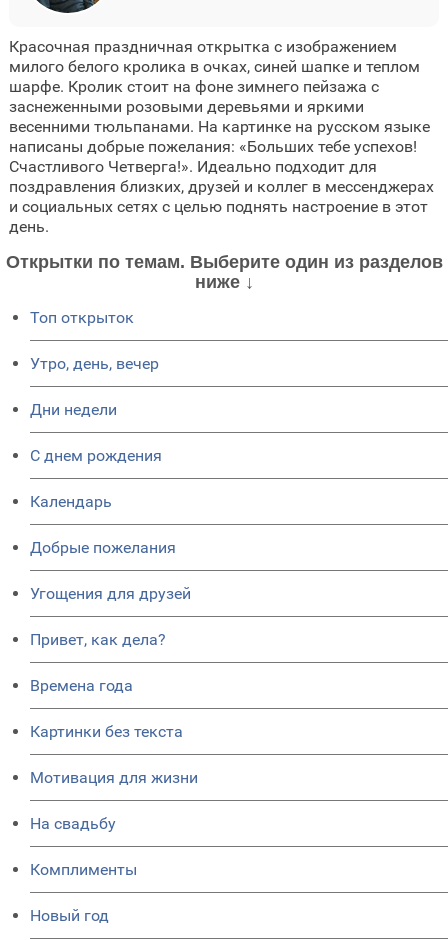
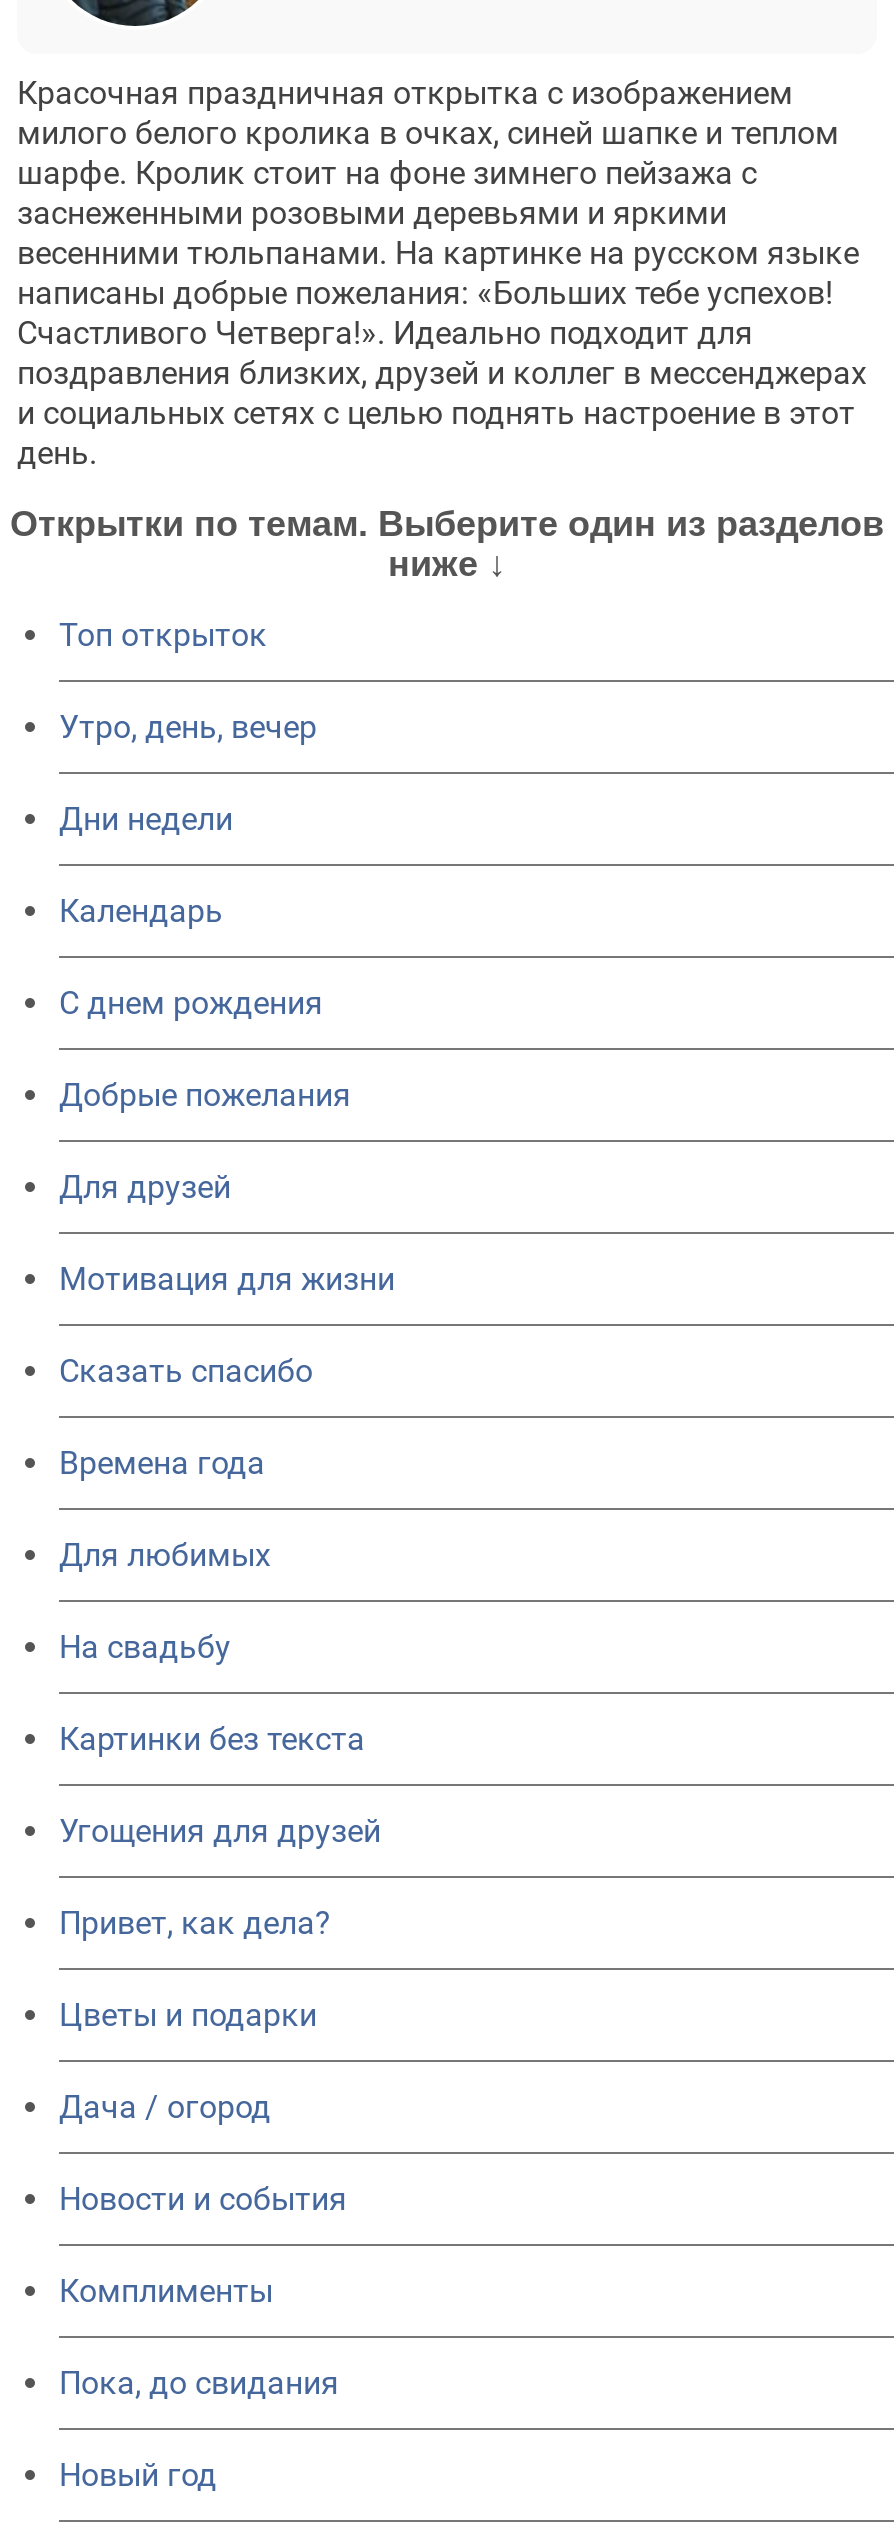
moved up: Календарь

+ Для друзей
+ Сказать спасибо
+ Для любимых

+ Цветы и подарки
+ Дача / огород
+ Новости и события

moved up: Времена года | Картинки без текста | Мотивация для жизни | На свадьбу

+ Пока, до свидания
